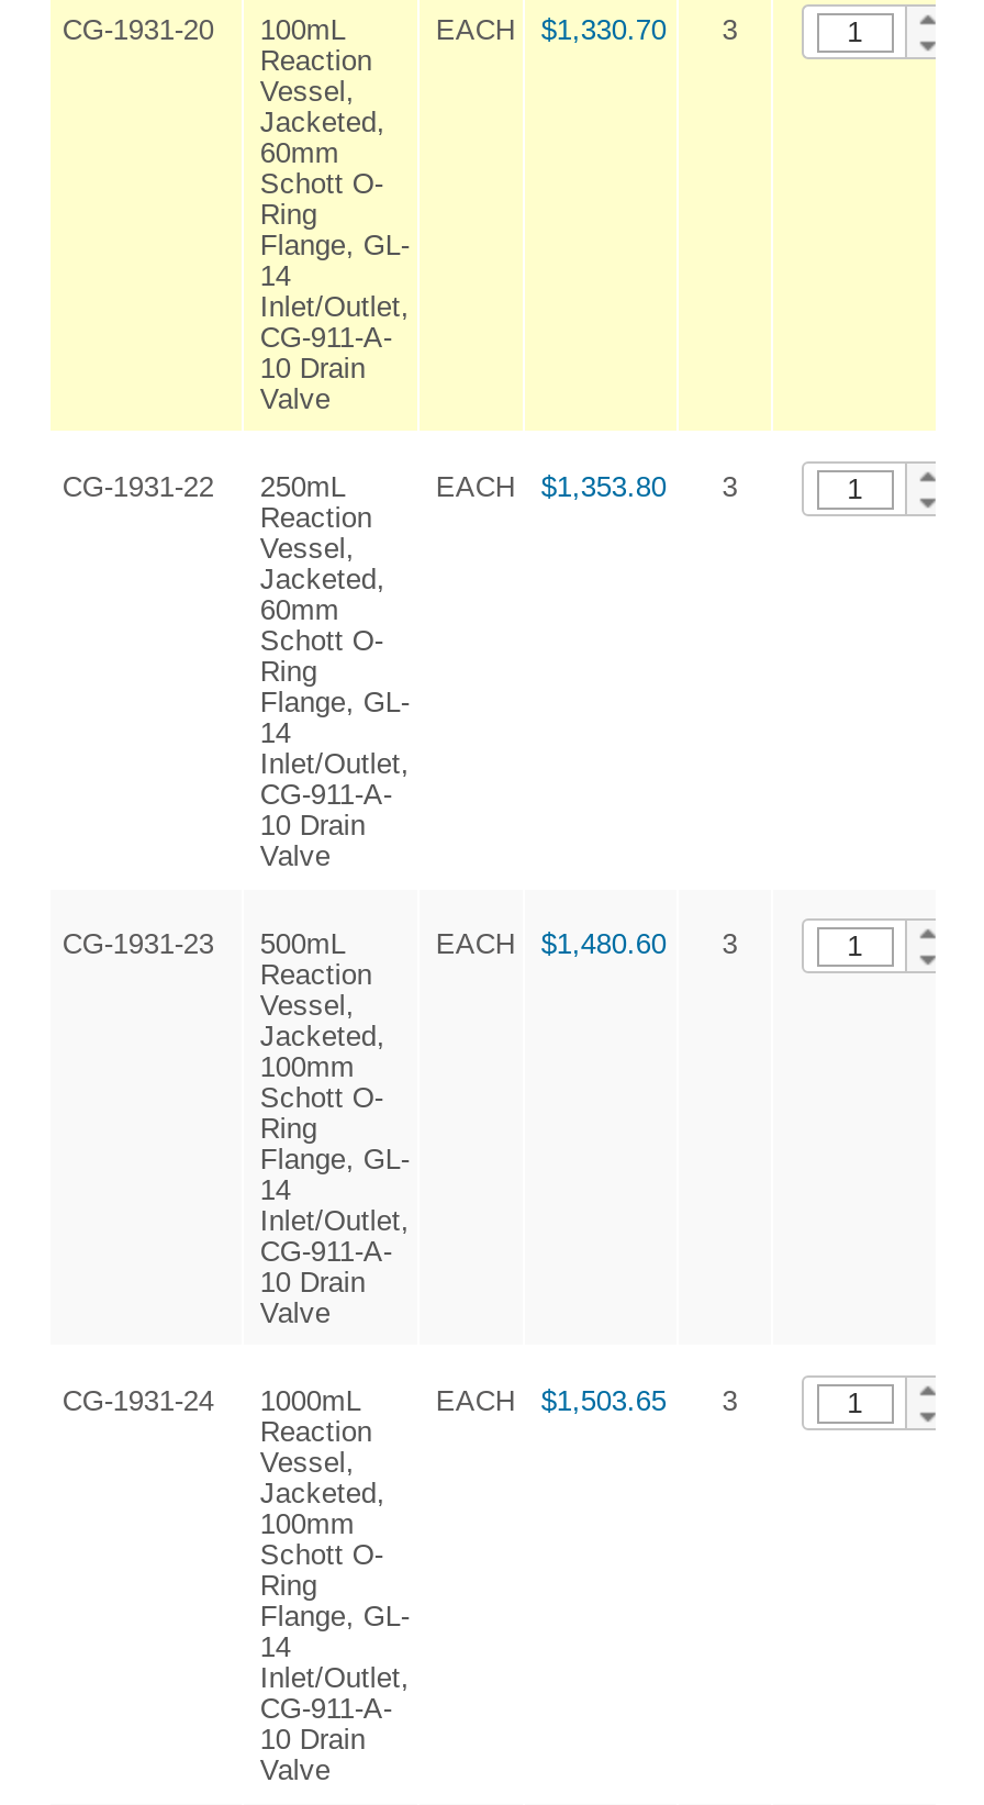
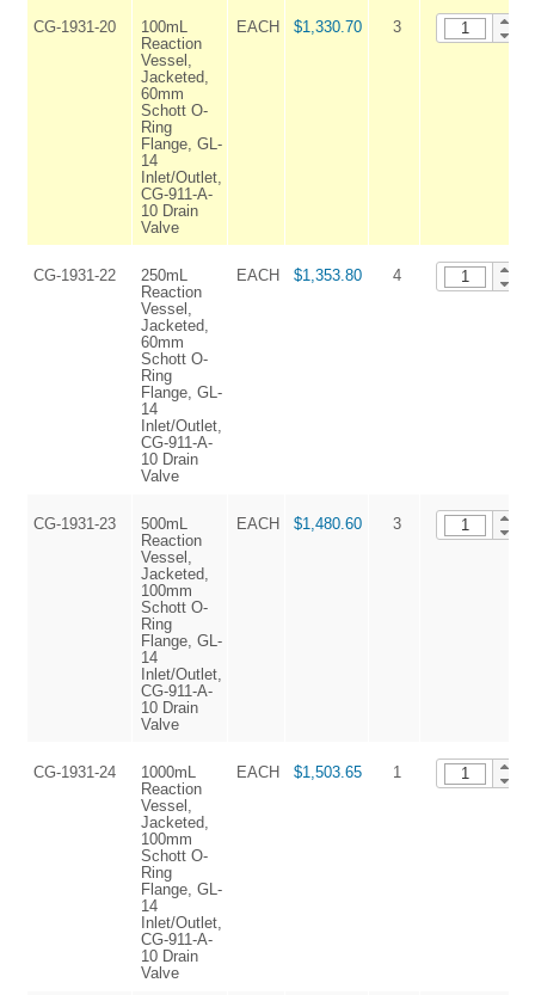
- EACH $1,353.80 3
+ EACH $1,353.80 4

- EACH $1,503.65 3
+ EACH $1,503.65 1
